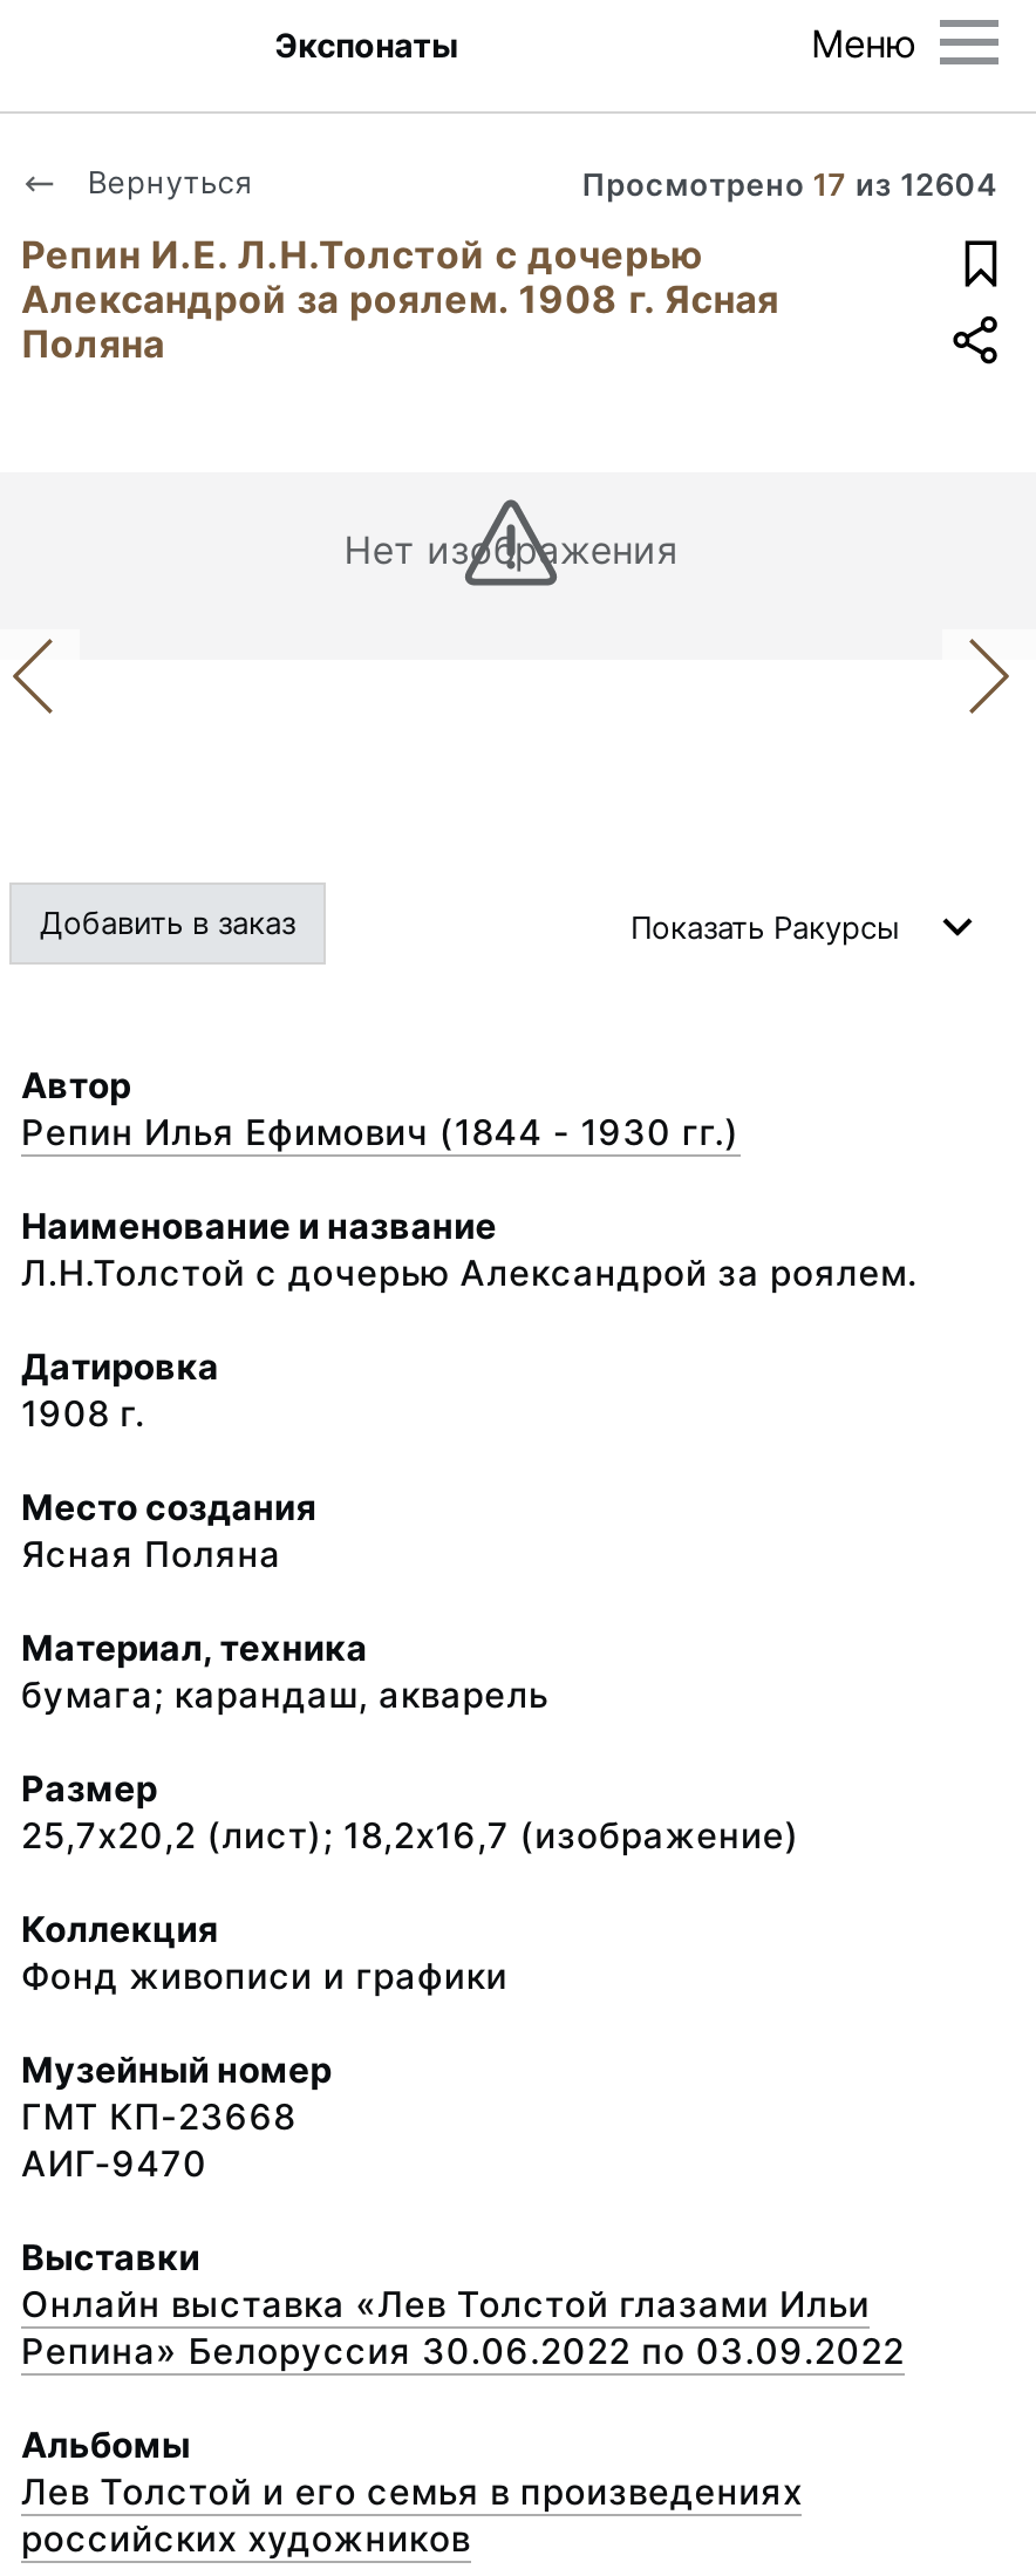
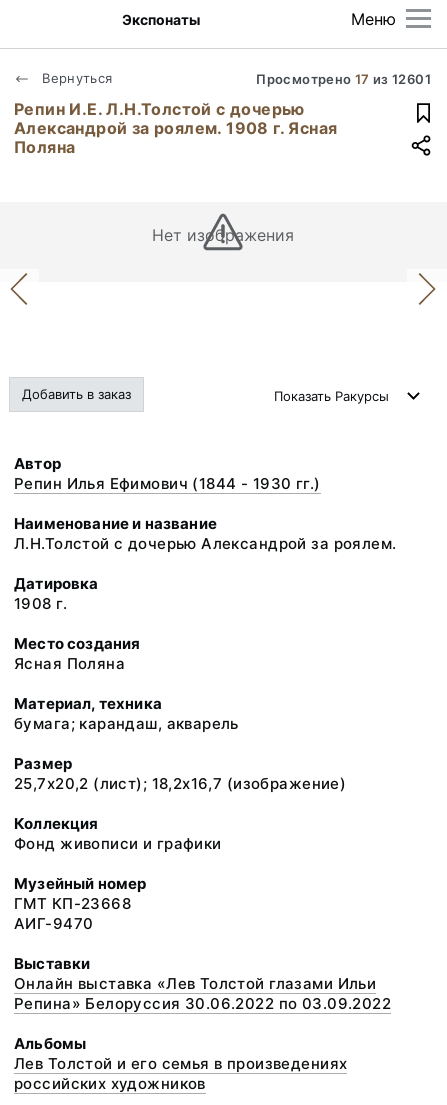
- Просмотрено 17 из 12604
+ Просмотрено 17 из 12601
